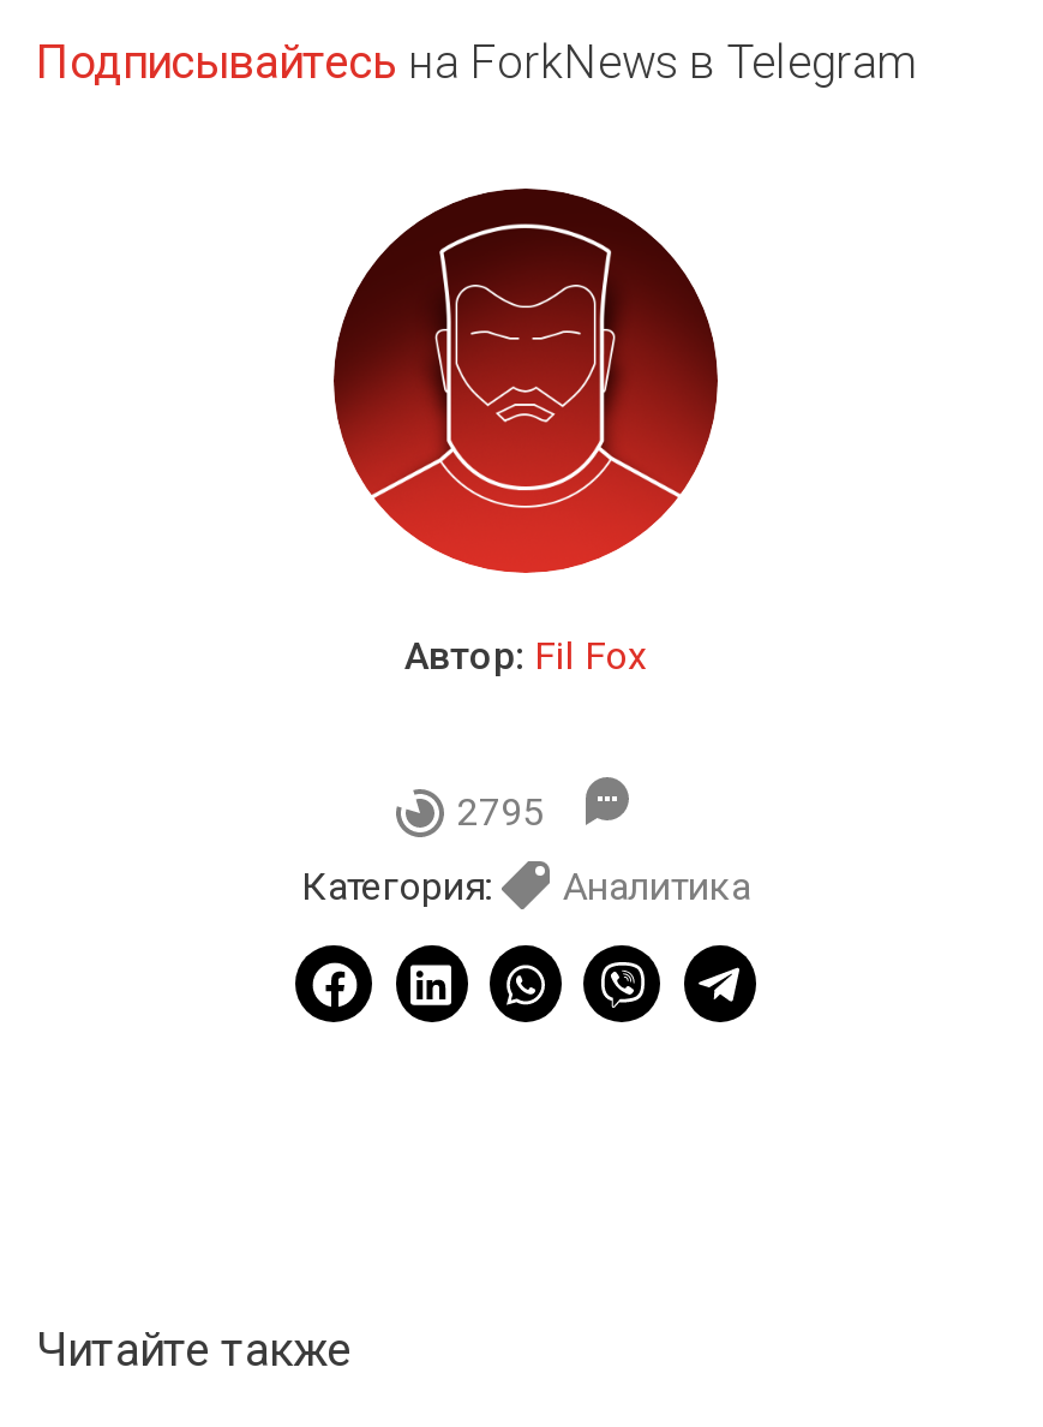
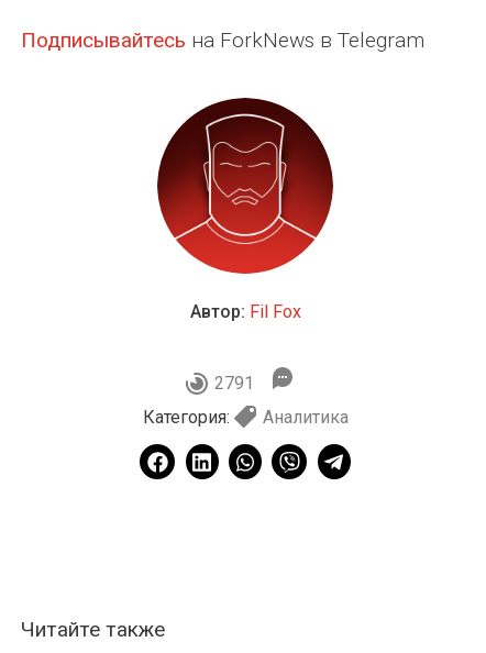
- 2795
+ 2791
